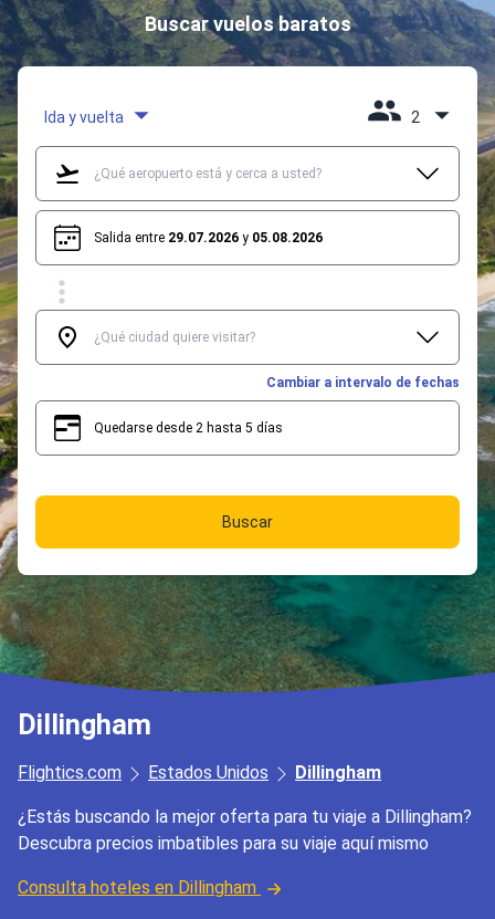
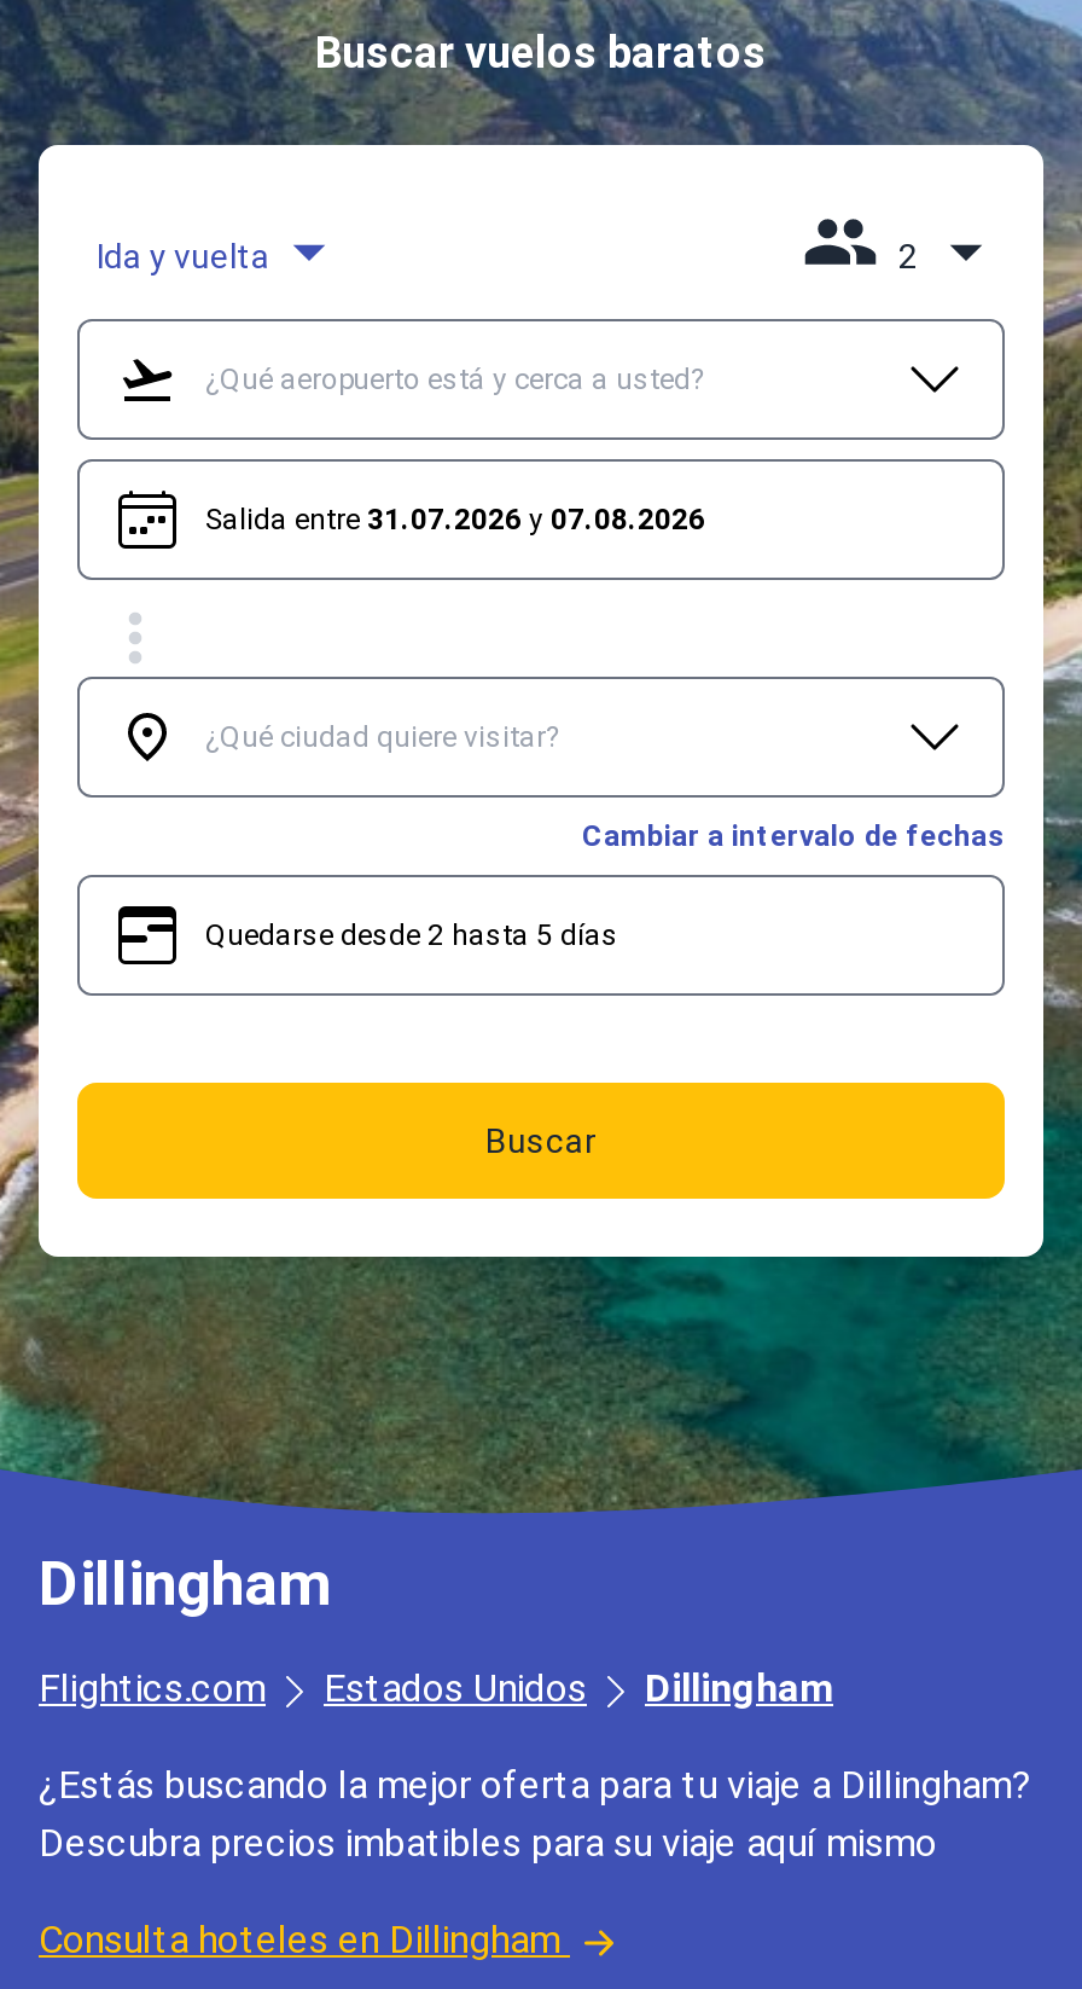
- Salida entre 29.07.2026 y 05.08.2026
+ Salida entre 31.07.2026 y 07.08.2026
